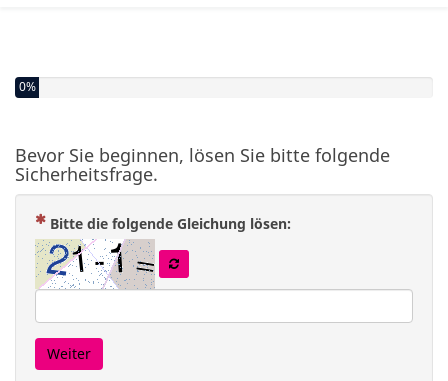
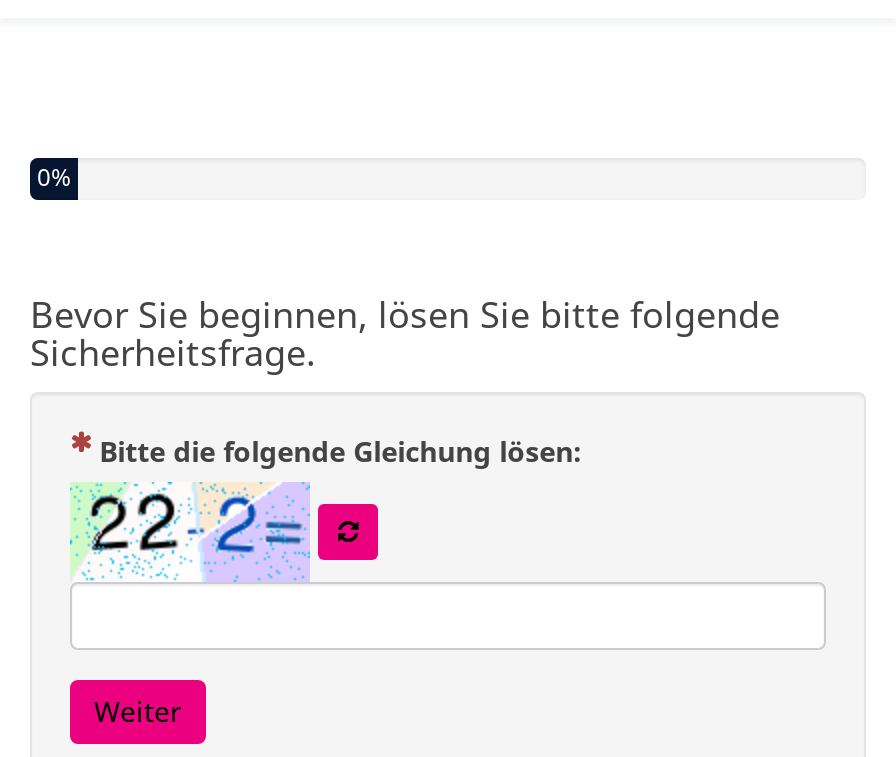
- [image]
+ [image]
